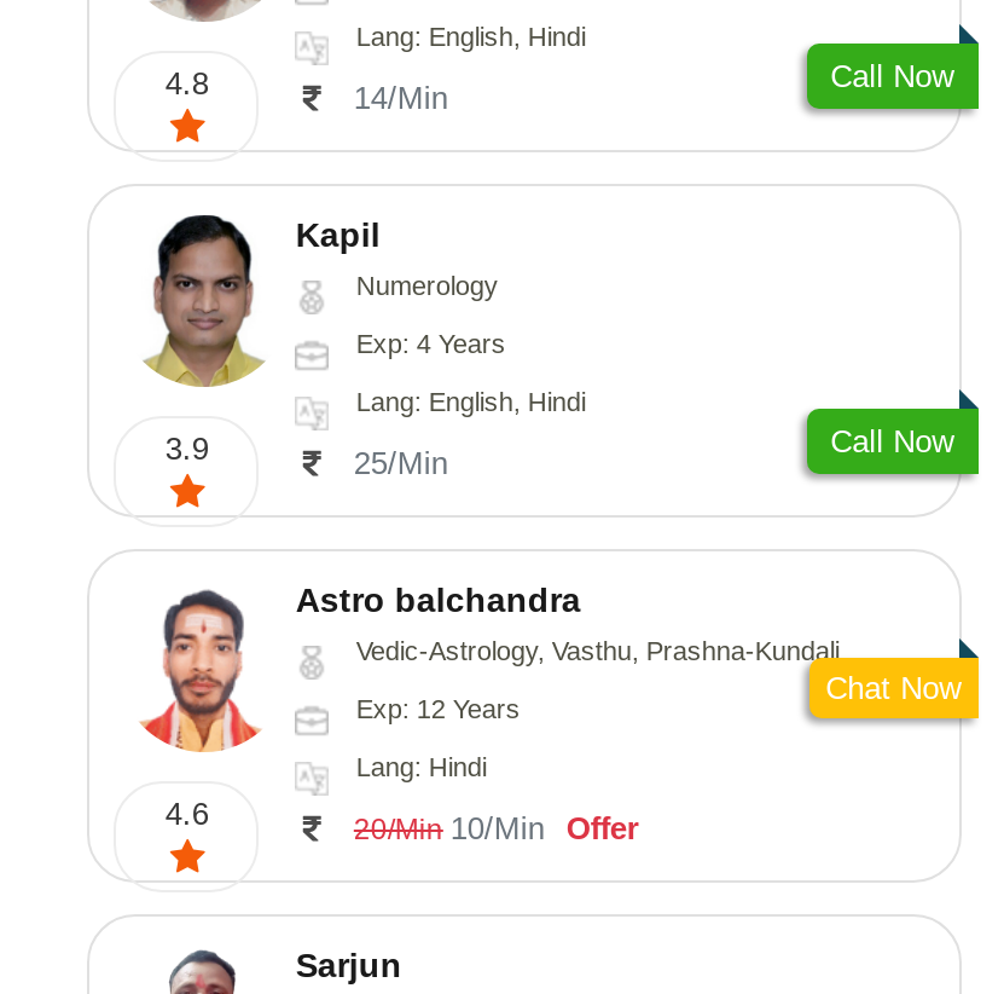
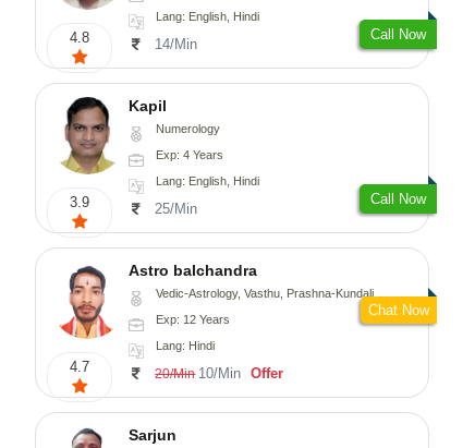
- 4.6
+ 4.7
